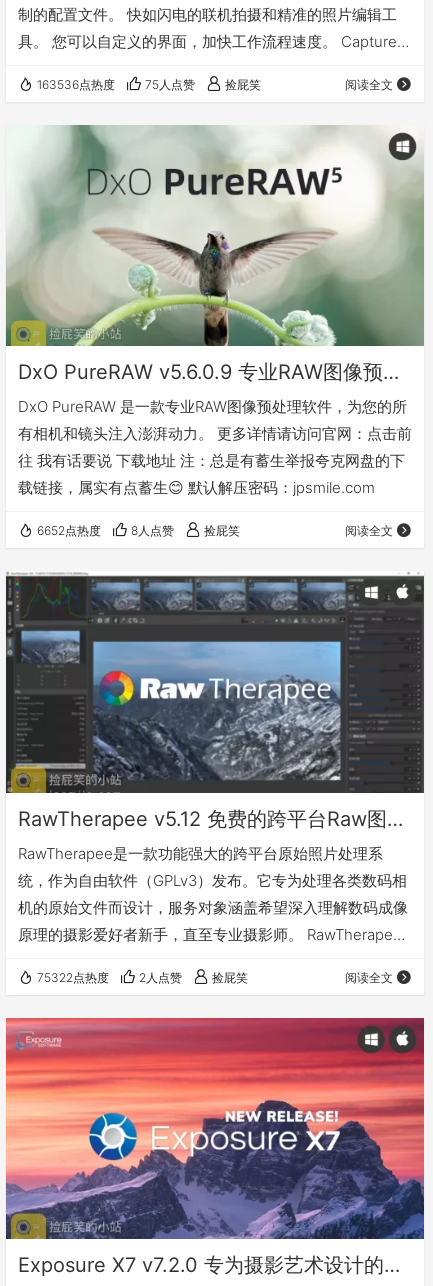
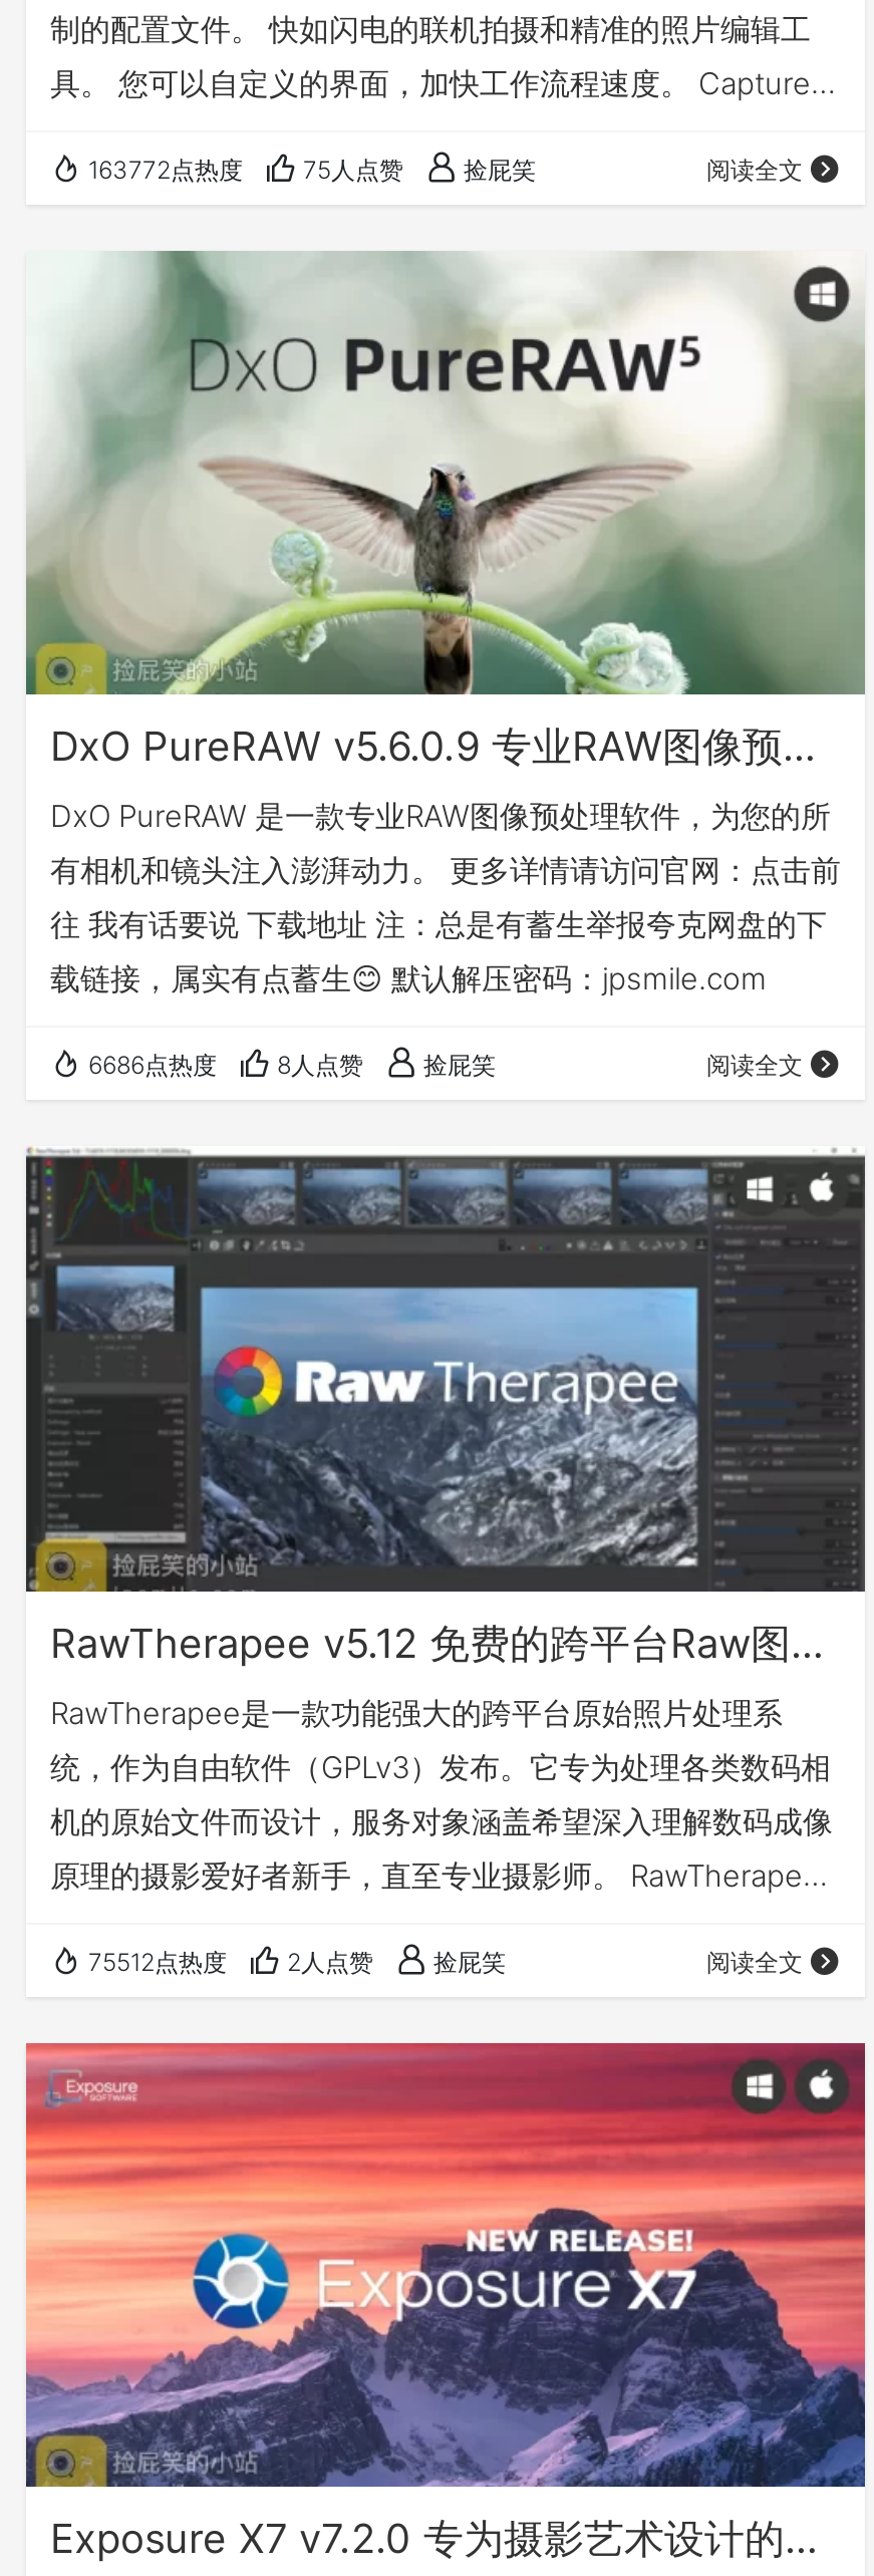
- 163536点热度 75人点赞 捡屁笑
+ 163772点热度 75人点赞 捡屁笑

- 6652点热度 8人点赞 捡屁笑
+ 6686点热度 8人点赞 捡屁笑

- 75322点热度 2人点赞 捡屁笑
+ 75512点热度 2人点赞 捡屁笑
